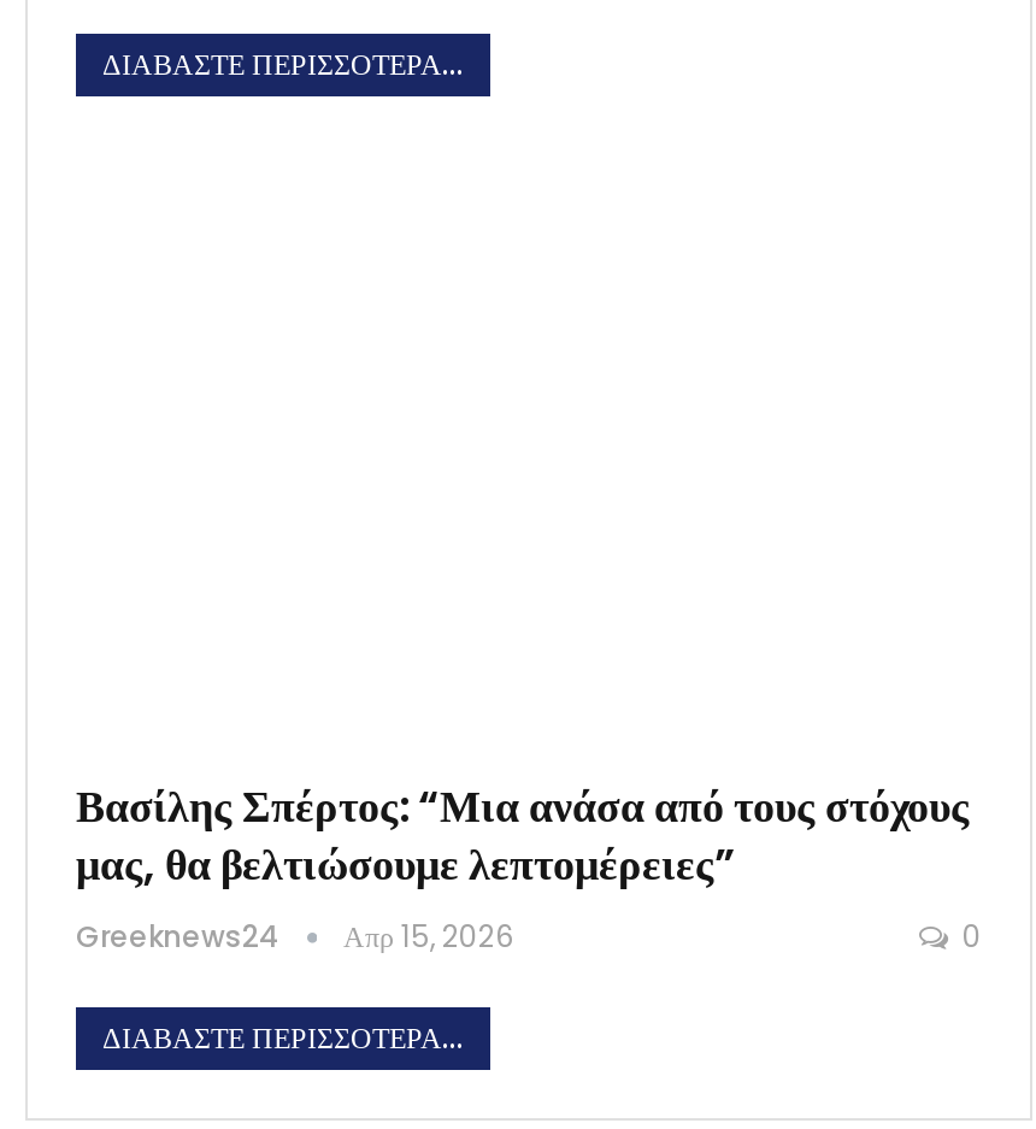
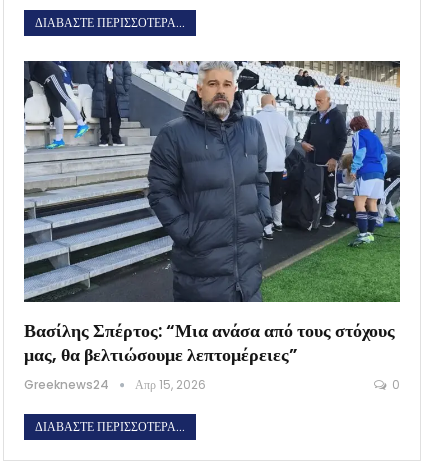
+ [image]
